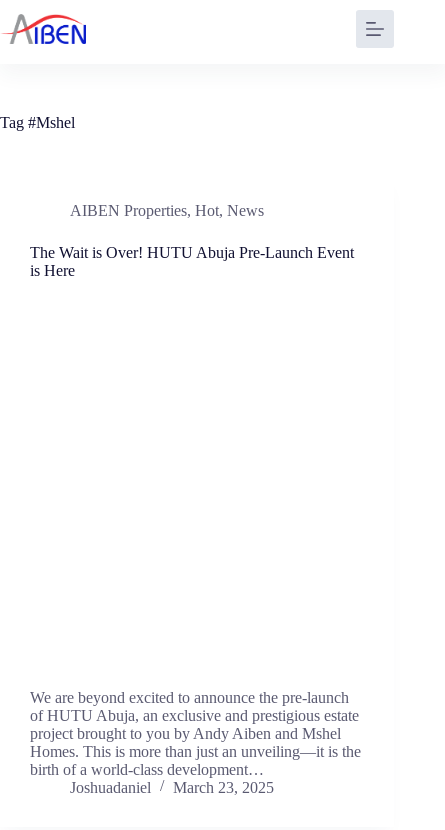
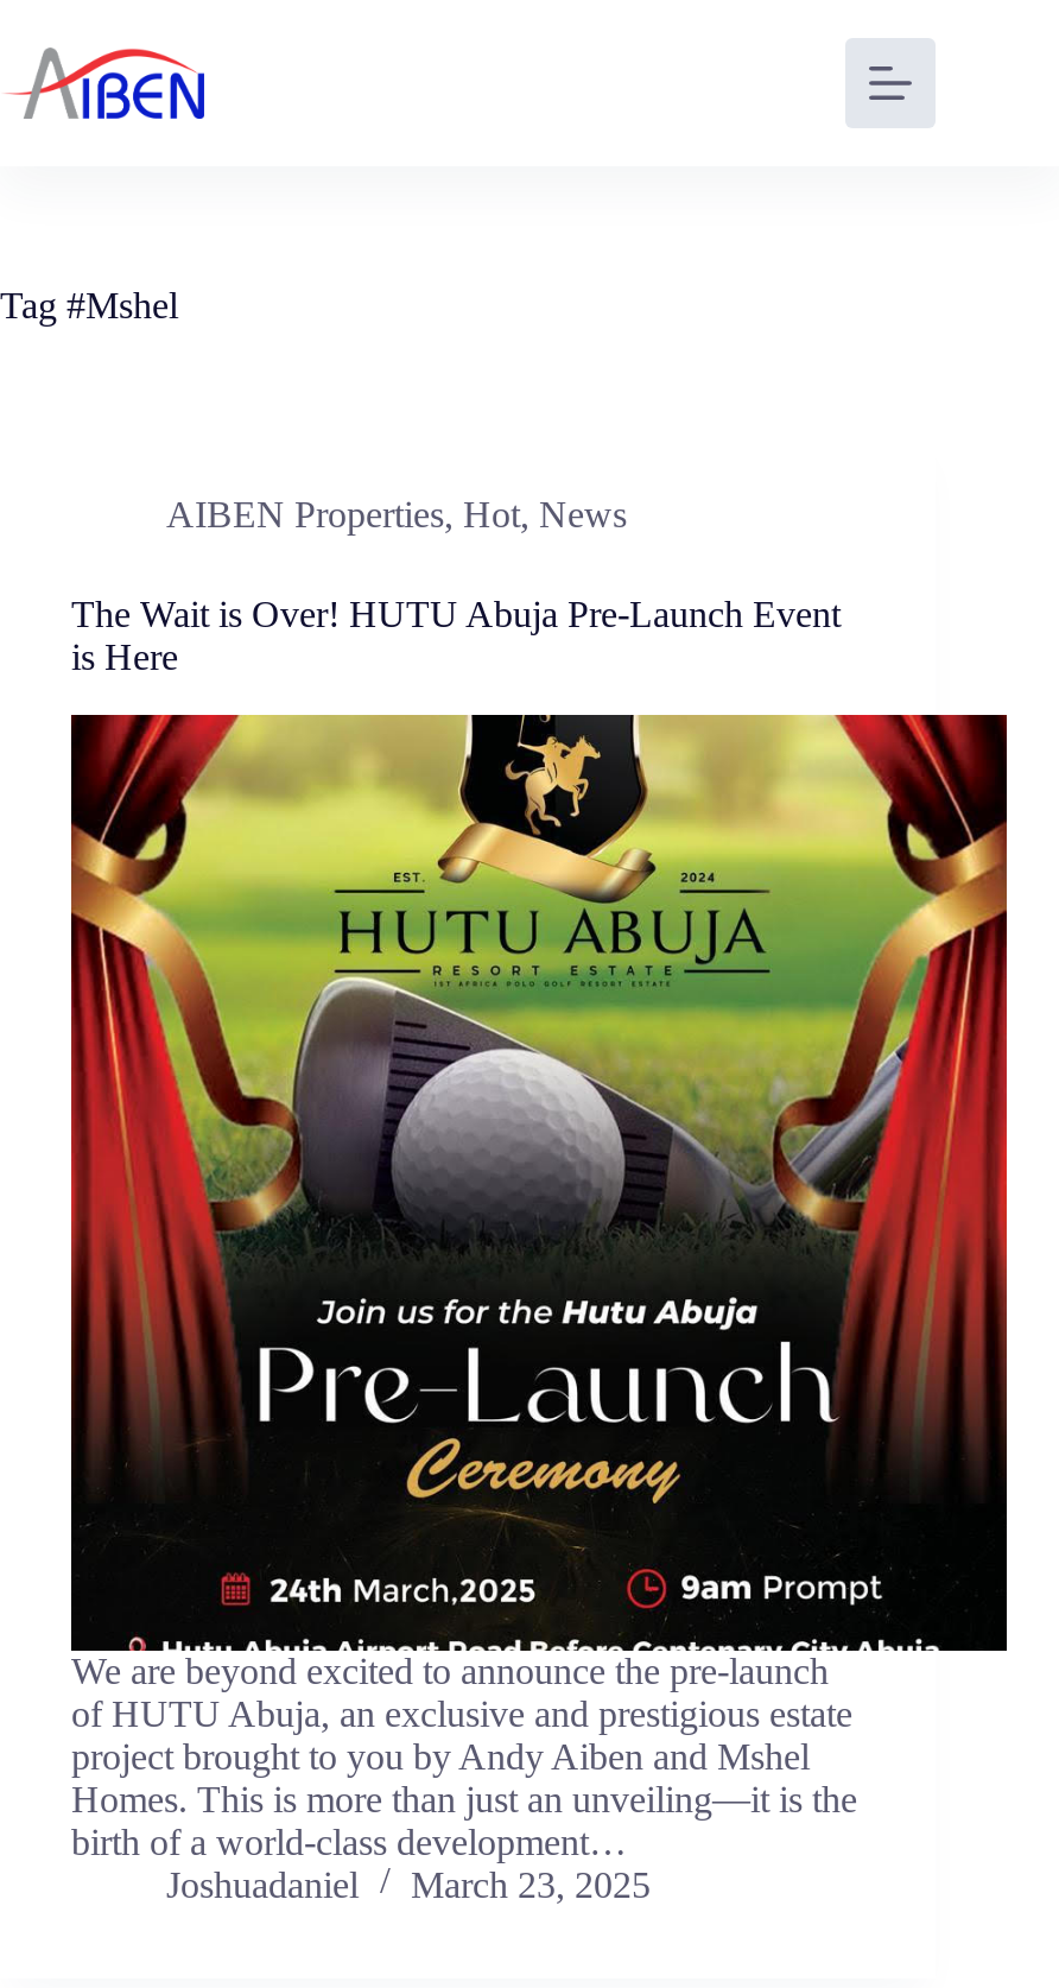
+ [image]
